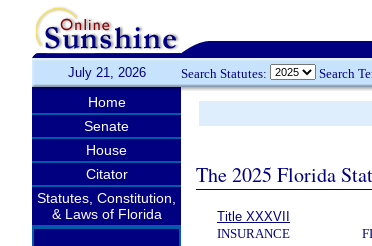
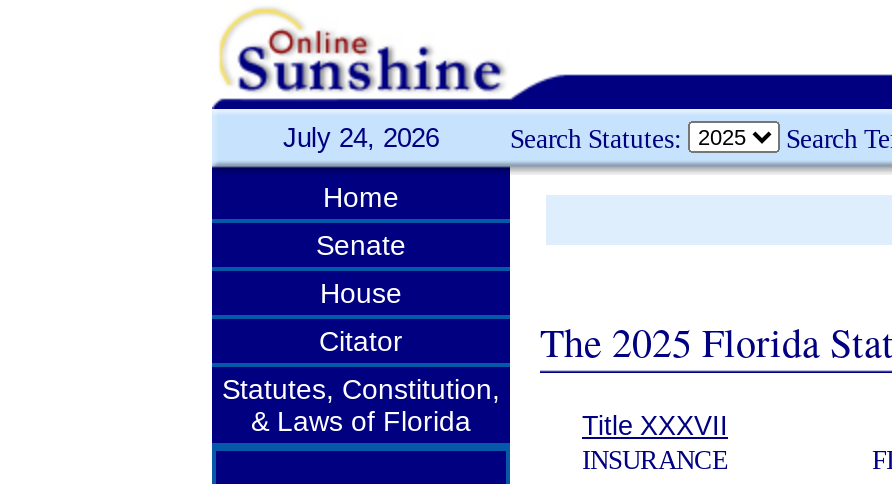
- July 21, 2026
+ July 24, 2026
